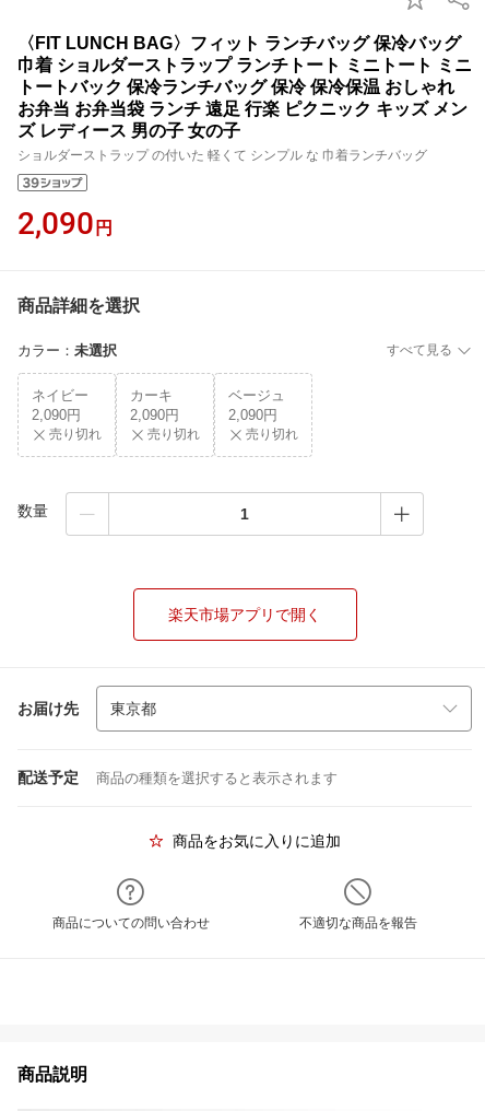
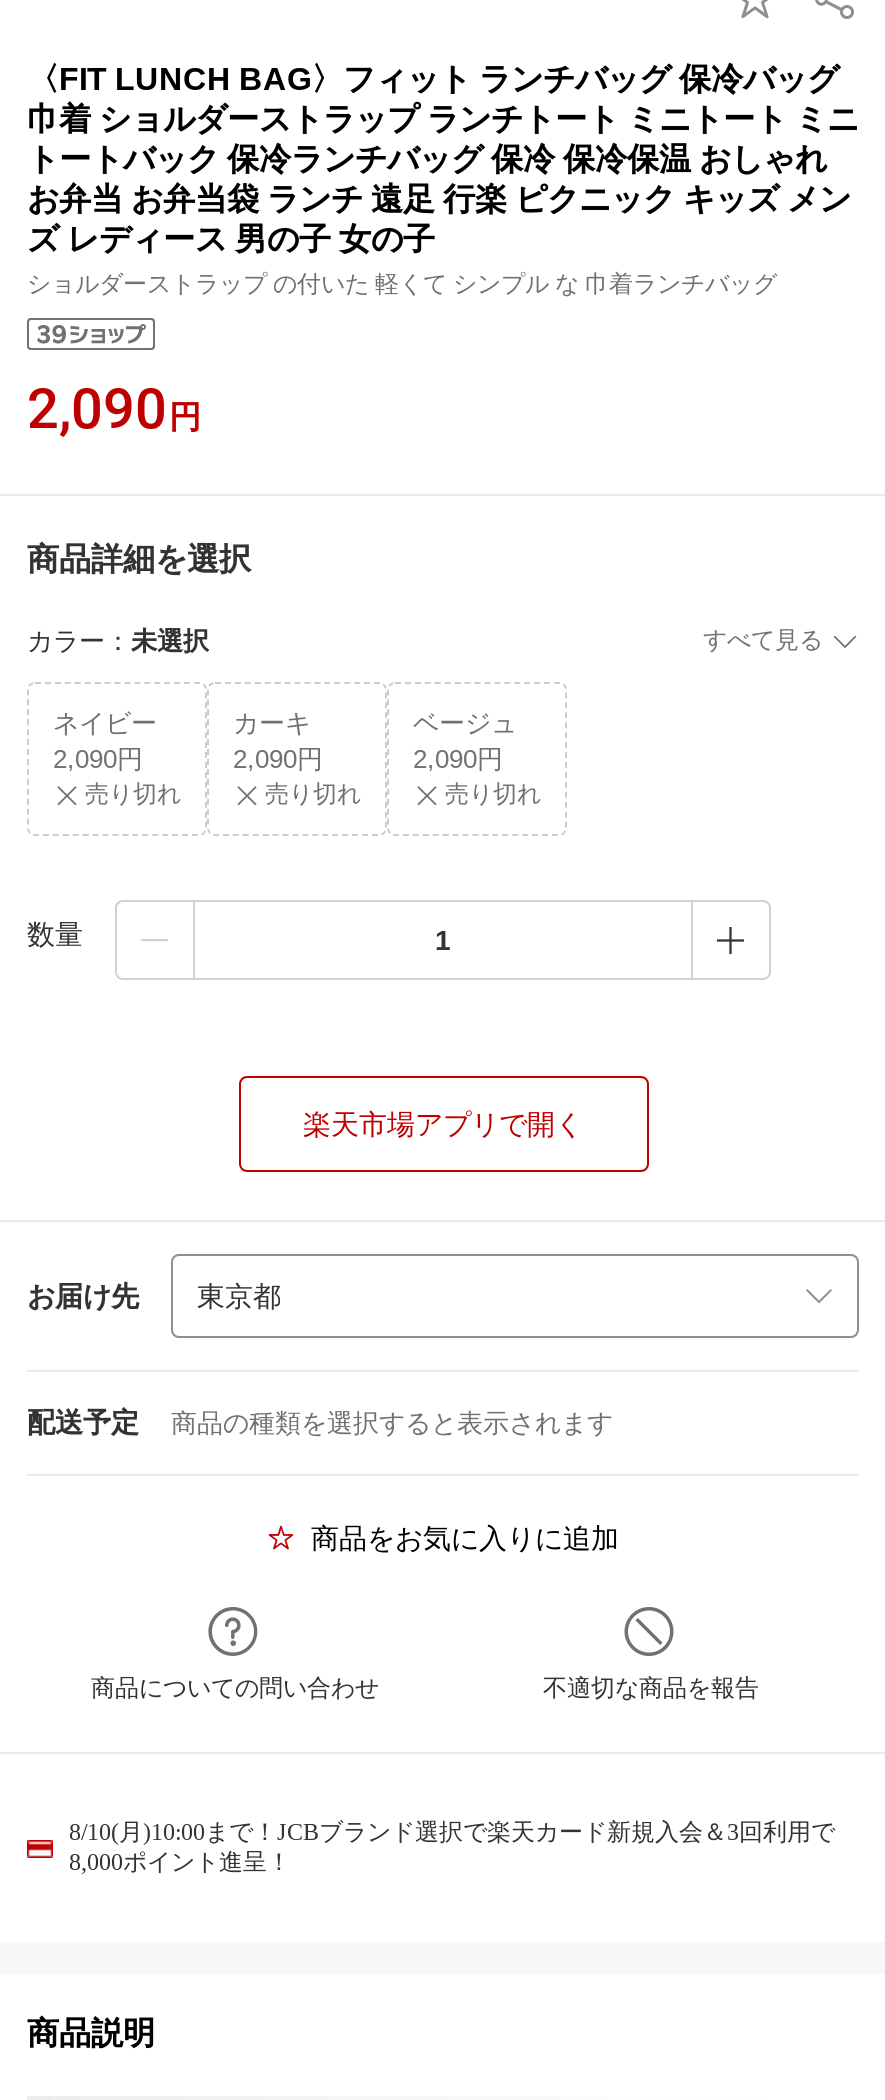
+ 8/10(月)10:00まで！JCBブランド選択で楽天カード新規入会＆3回利用で
+ 8,000ポイント進呈！
